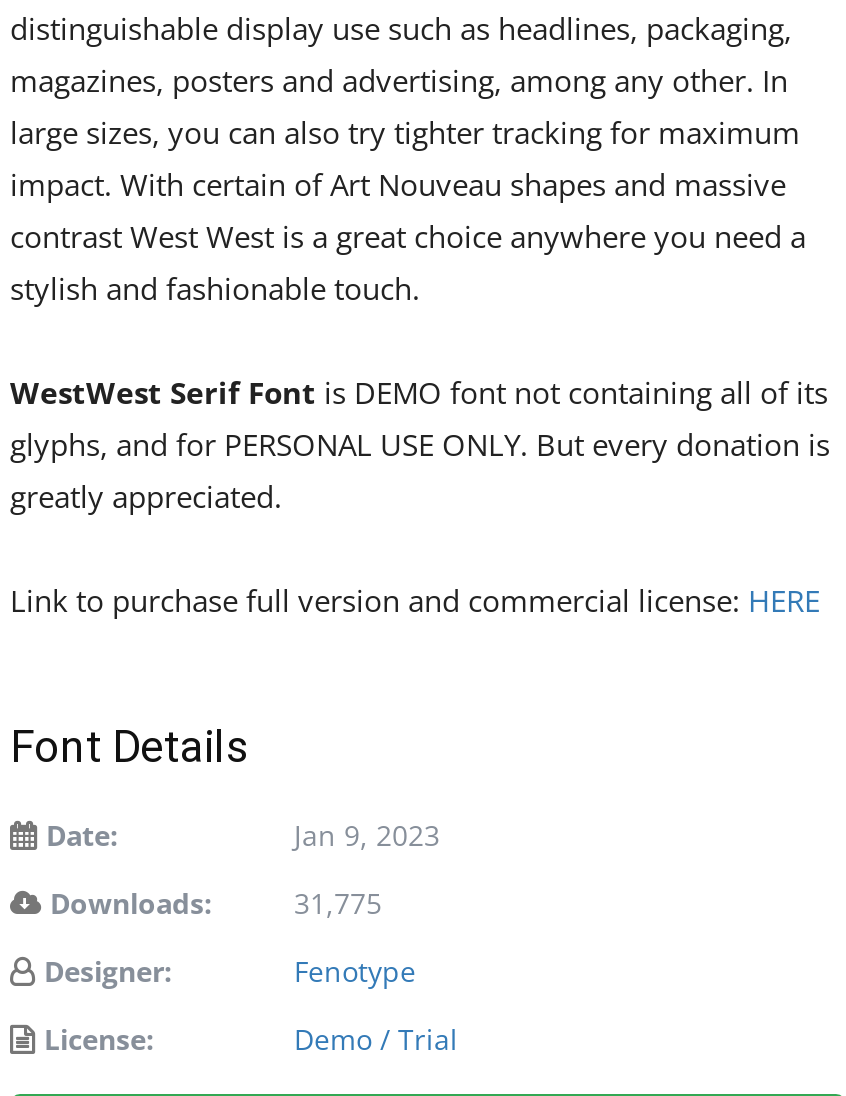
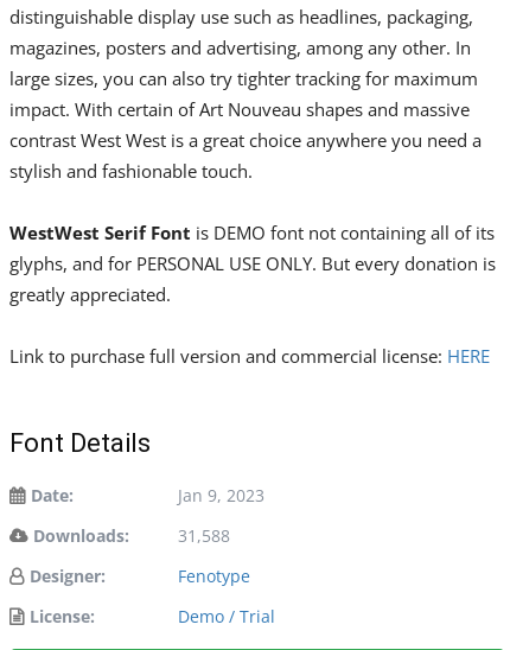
- 31,775
+ 31,588
